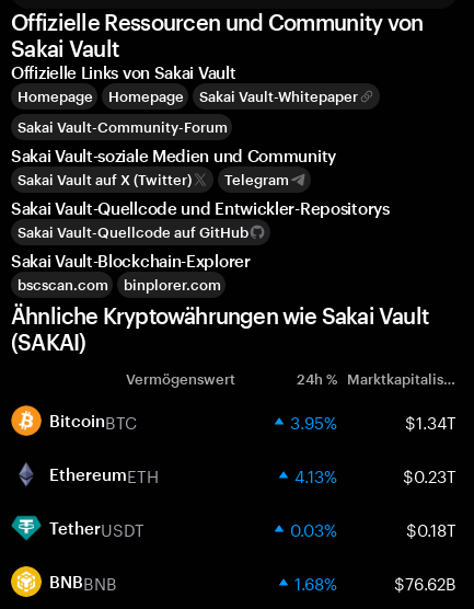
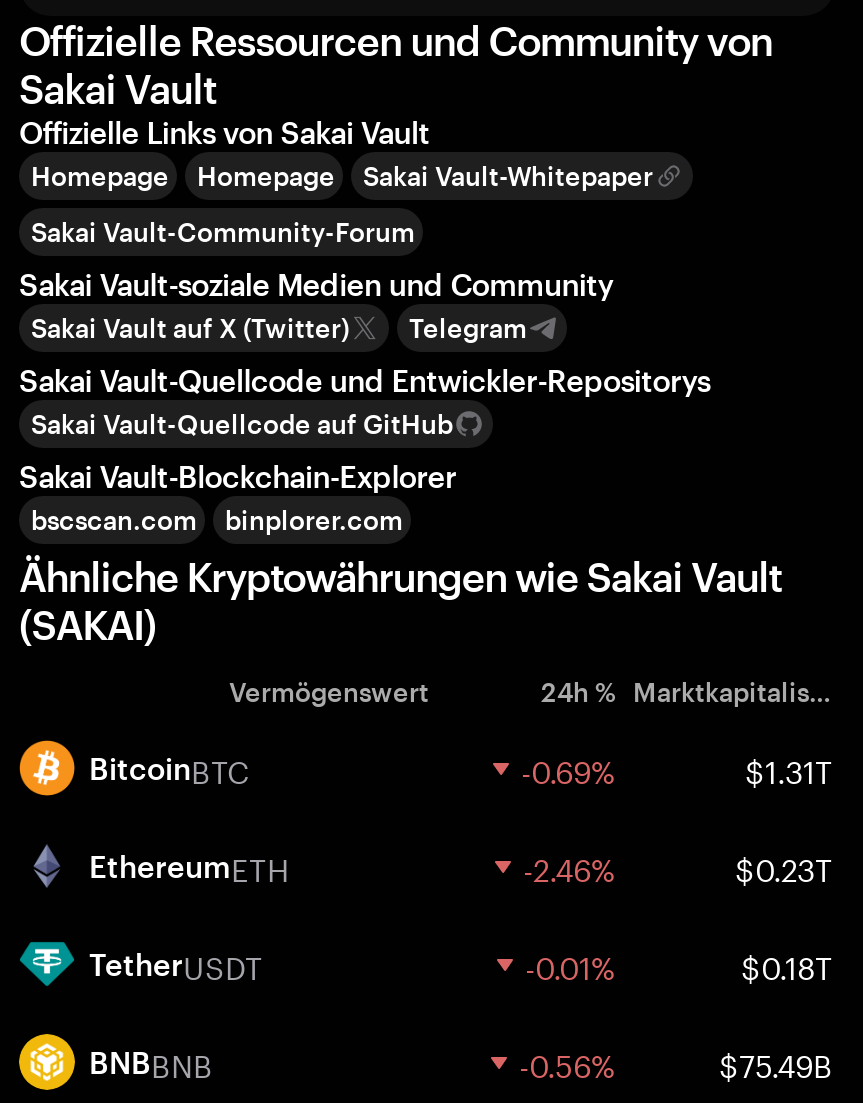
- 3.95%
- $1.34T
+ -0.69%
+ $1.31T

- 4.13%
+ -2.46%

- 0.03%
+ -0.01%

- 1.68%
- $76.62B
+ -0.56%
+ $75.49B
